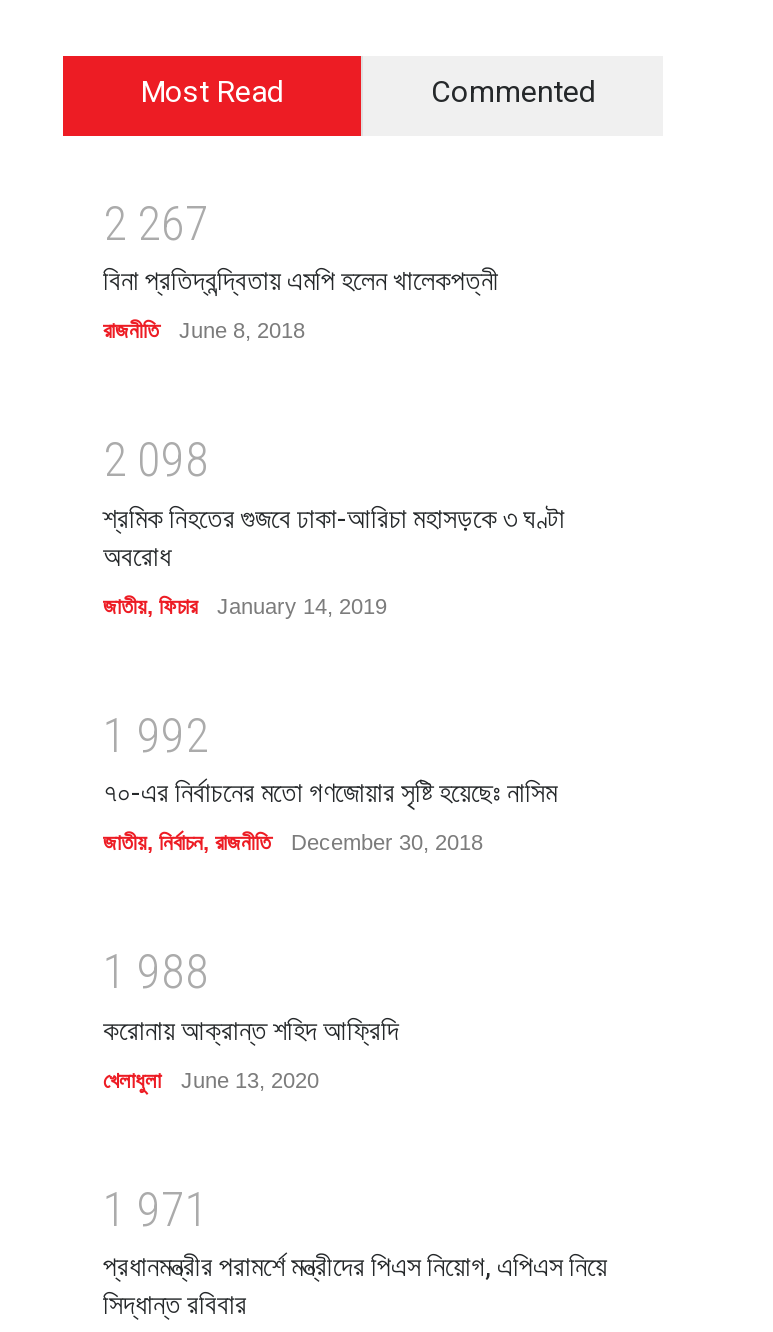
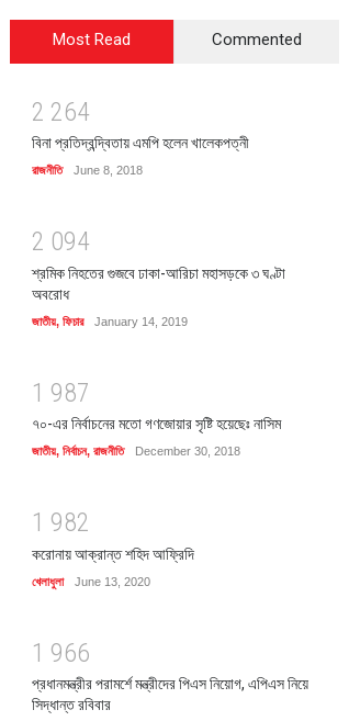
- 2 267
+ 2 264

- 2 098
+ 2 094

- 1 992
+ 1 987

- 1 988
+ 1 982

- 1 971
+ 1 966
